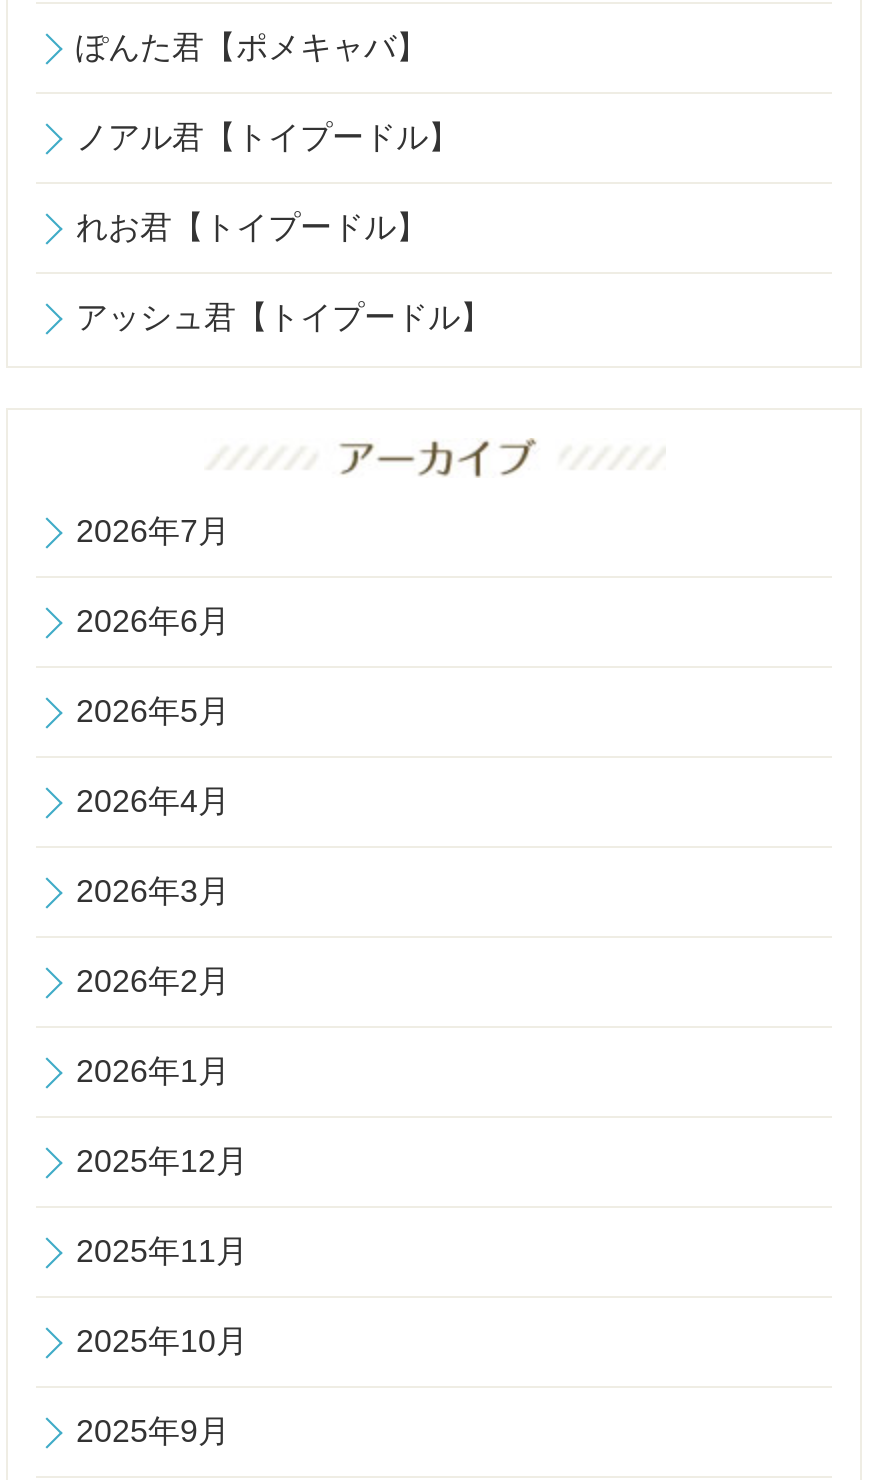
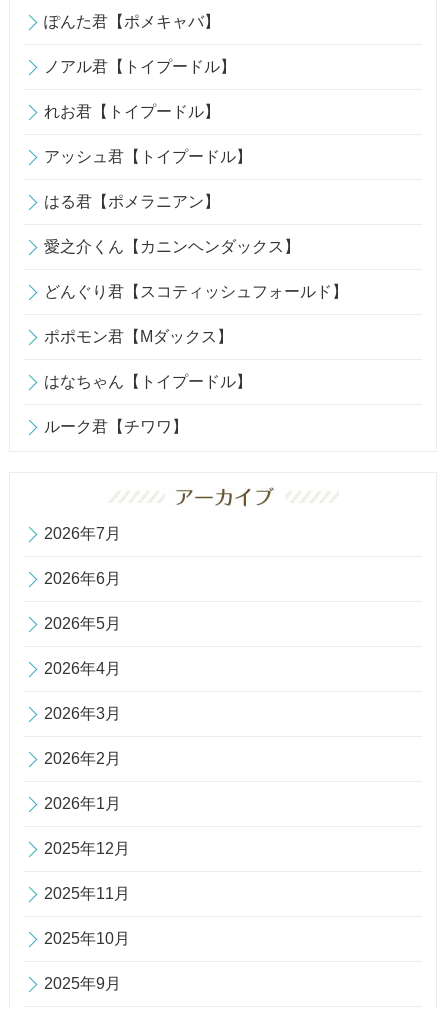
+ はる君【ポメラニアン】
+ 愛之介くん【カニンヘンダックス】
+ どんぐり君【スコティッシュフォールド】
+ ポポモン君【Mダックス】
+ はなちゃん【トイプードル】
+ ルーク君【チワワ】
